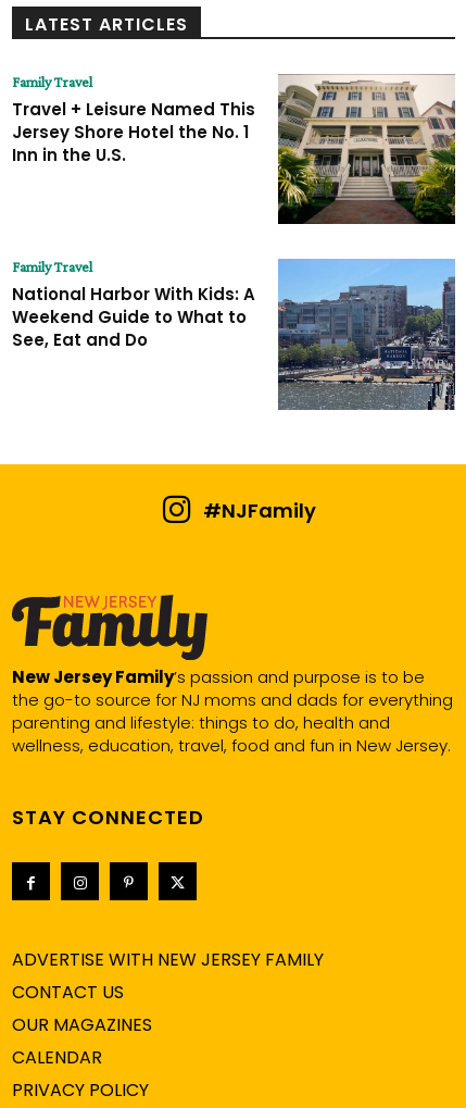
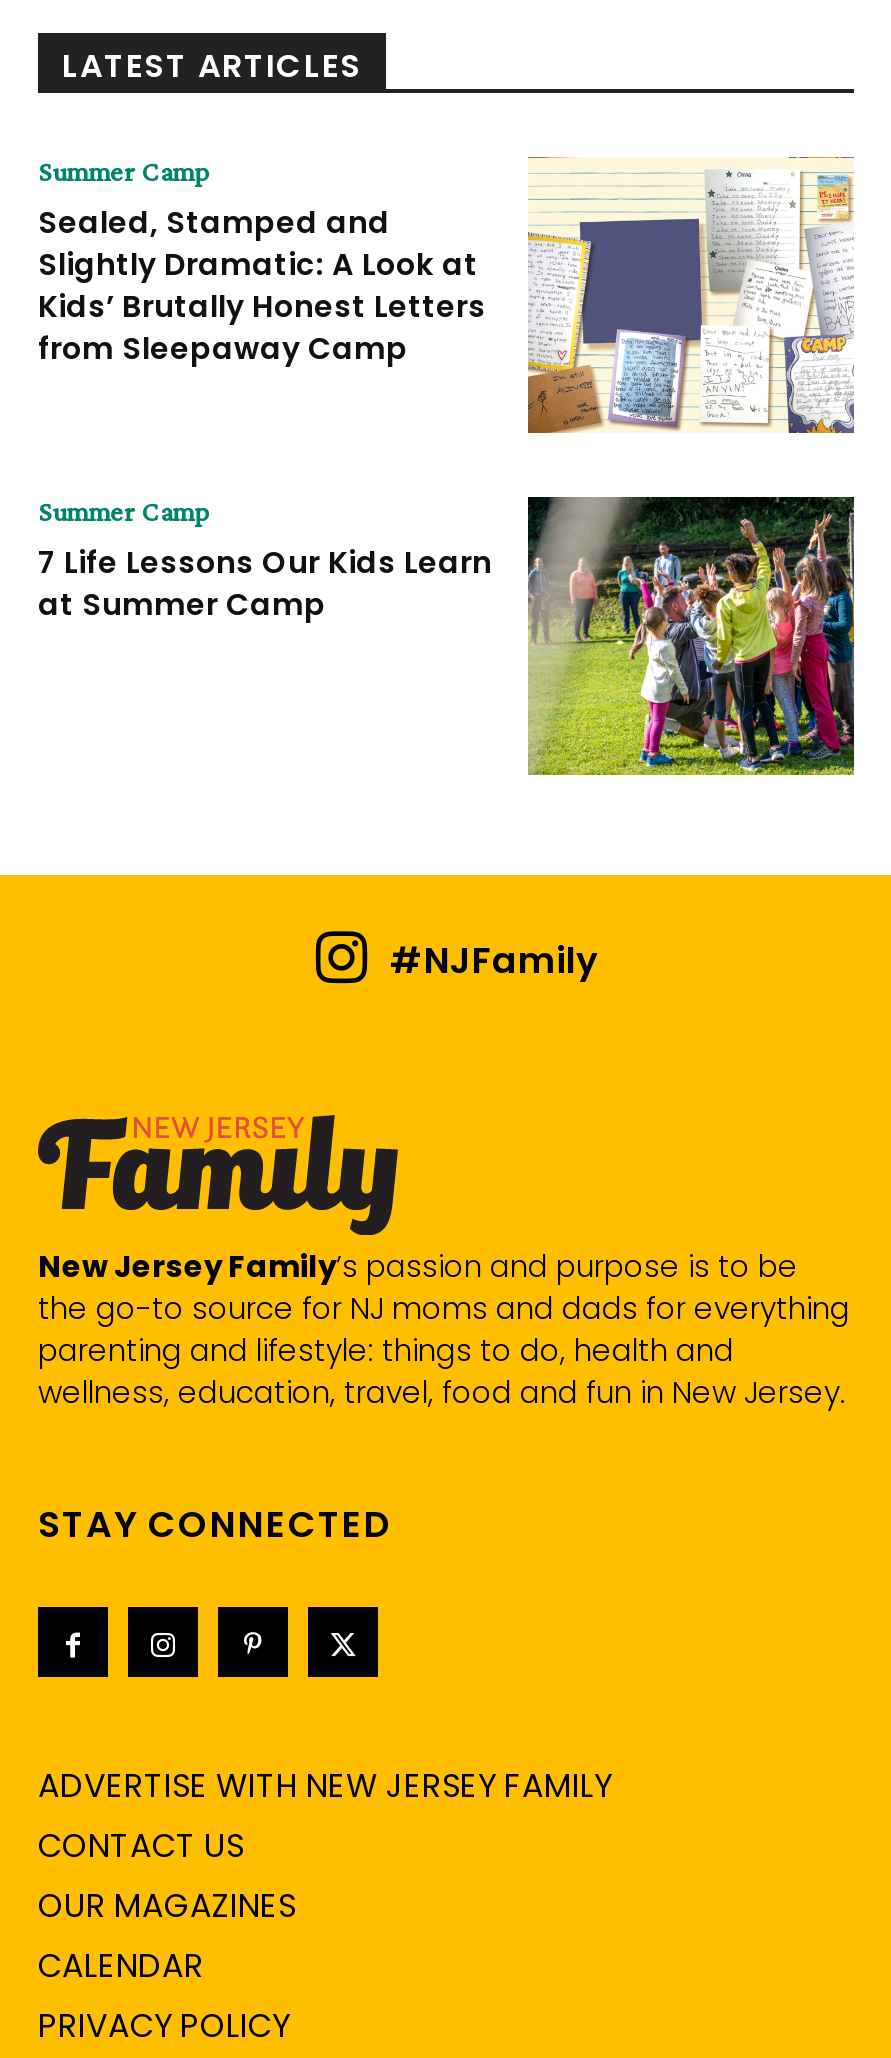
- [image]
- Family Travel
- Travel + Leisure Named This
- Jersey Shore Hotel the No. 1
- Inn in the U.S.
+ [image]
+ Summer Camp
+ Sealed, Stamped and
+ Slightly Dramatic: A Look at
+ Kids’ Brutally Honest Letters
+ from Sleepaway Camp

- [image]
- Family Travel
- National Harbor With Kids: A
- Weekend Guide to What to
- See, Eat and Do
+ [image]
+ Summer Camp
+ 7 Life Lessons Our Kids Learn
+ at Summer Camp
